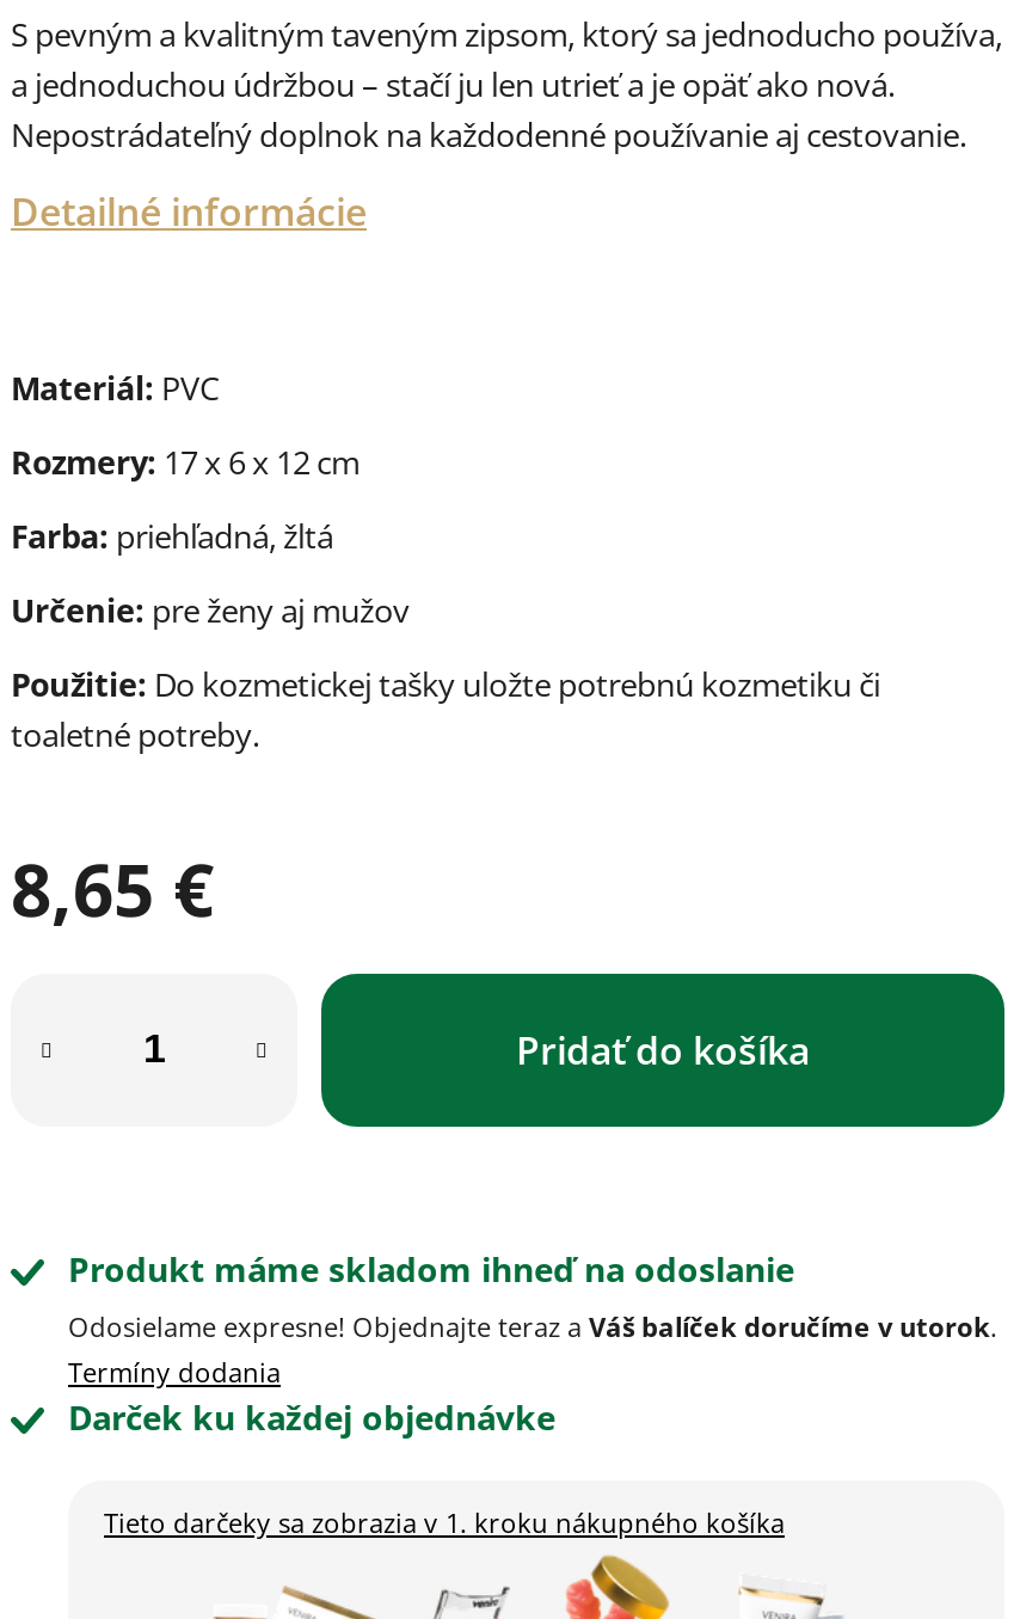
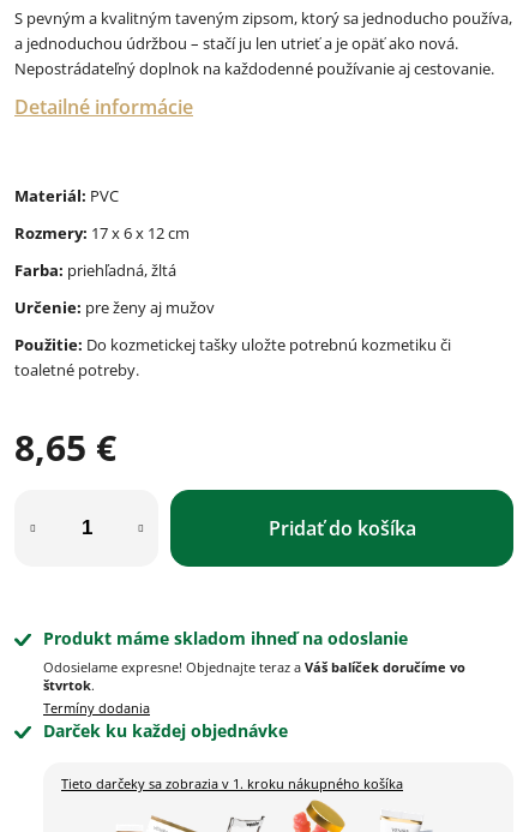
- Odosielame expresne! Objednajte teraz a Váš balíček doručíme v utorok.
+ Odosielame expresne! Objednajte teraz a Váš balíček doručíme vo
+ štvrtok.
